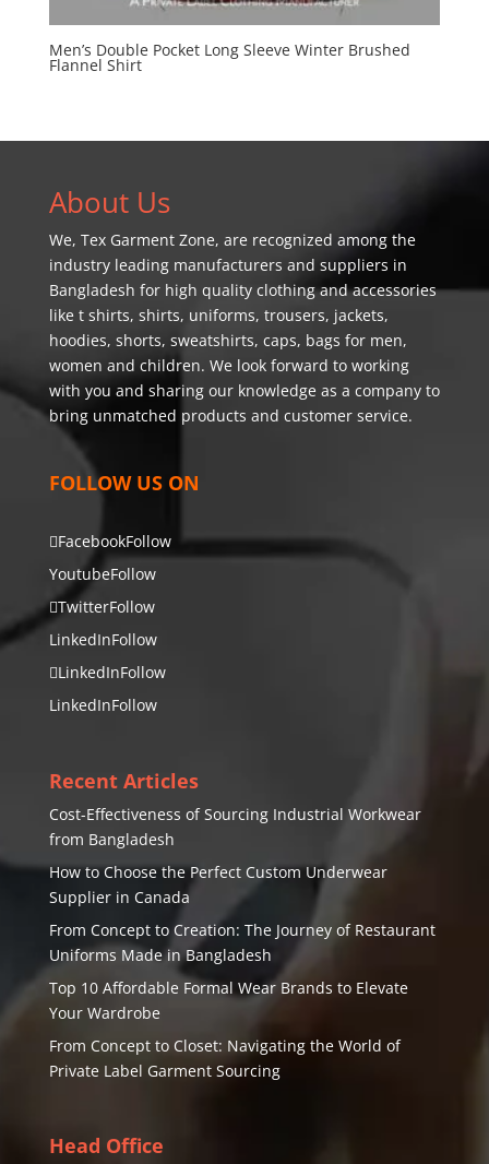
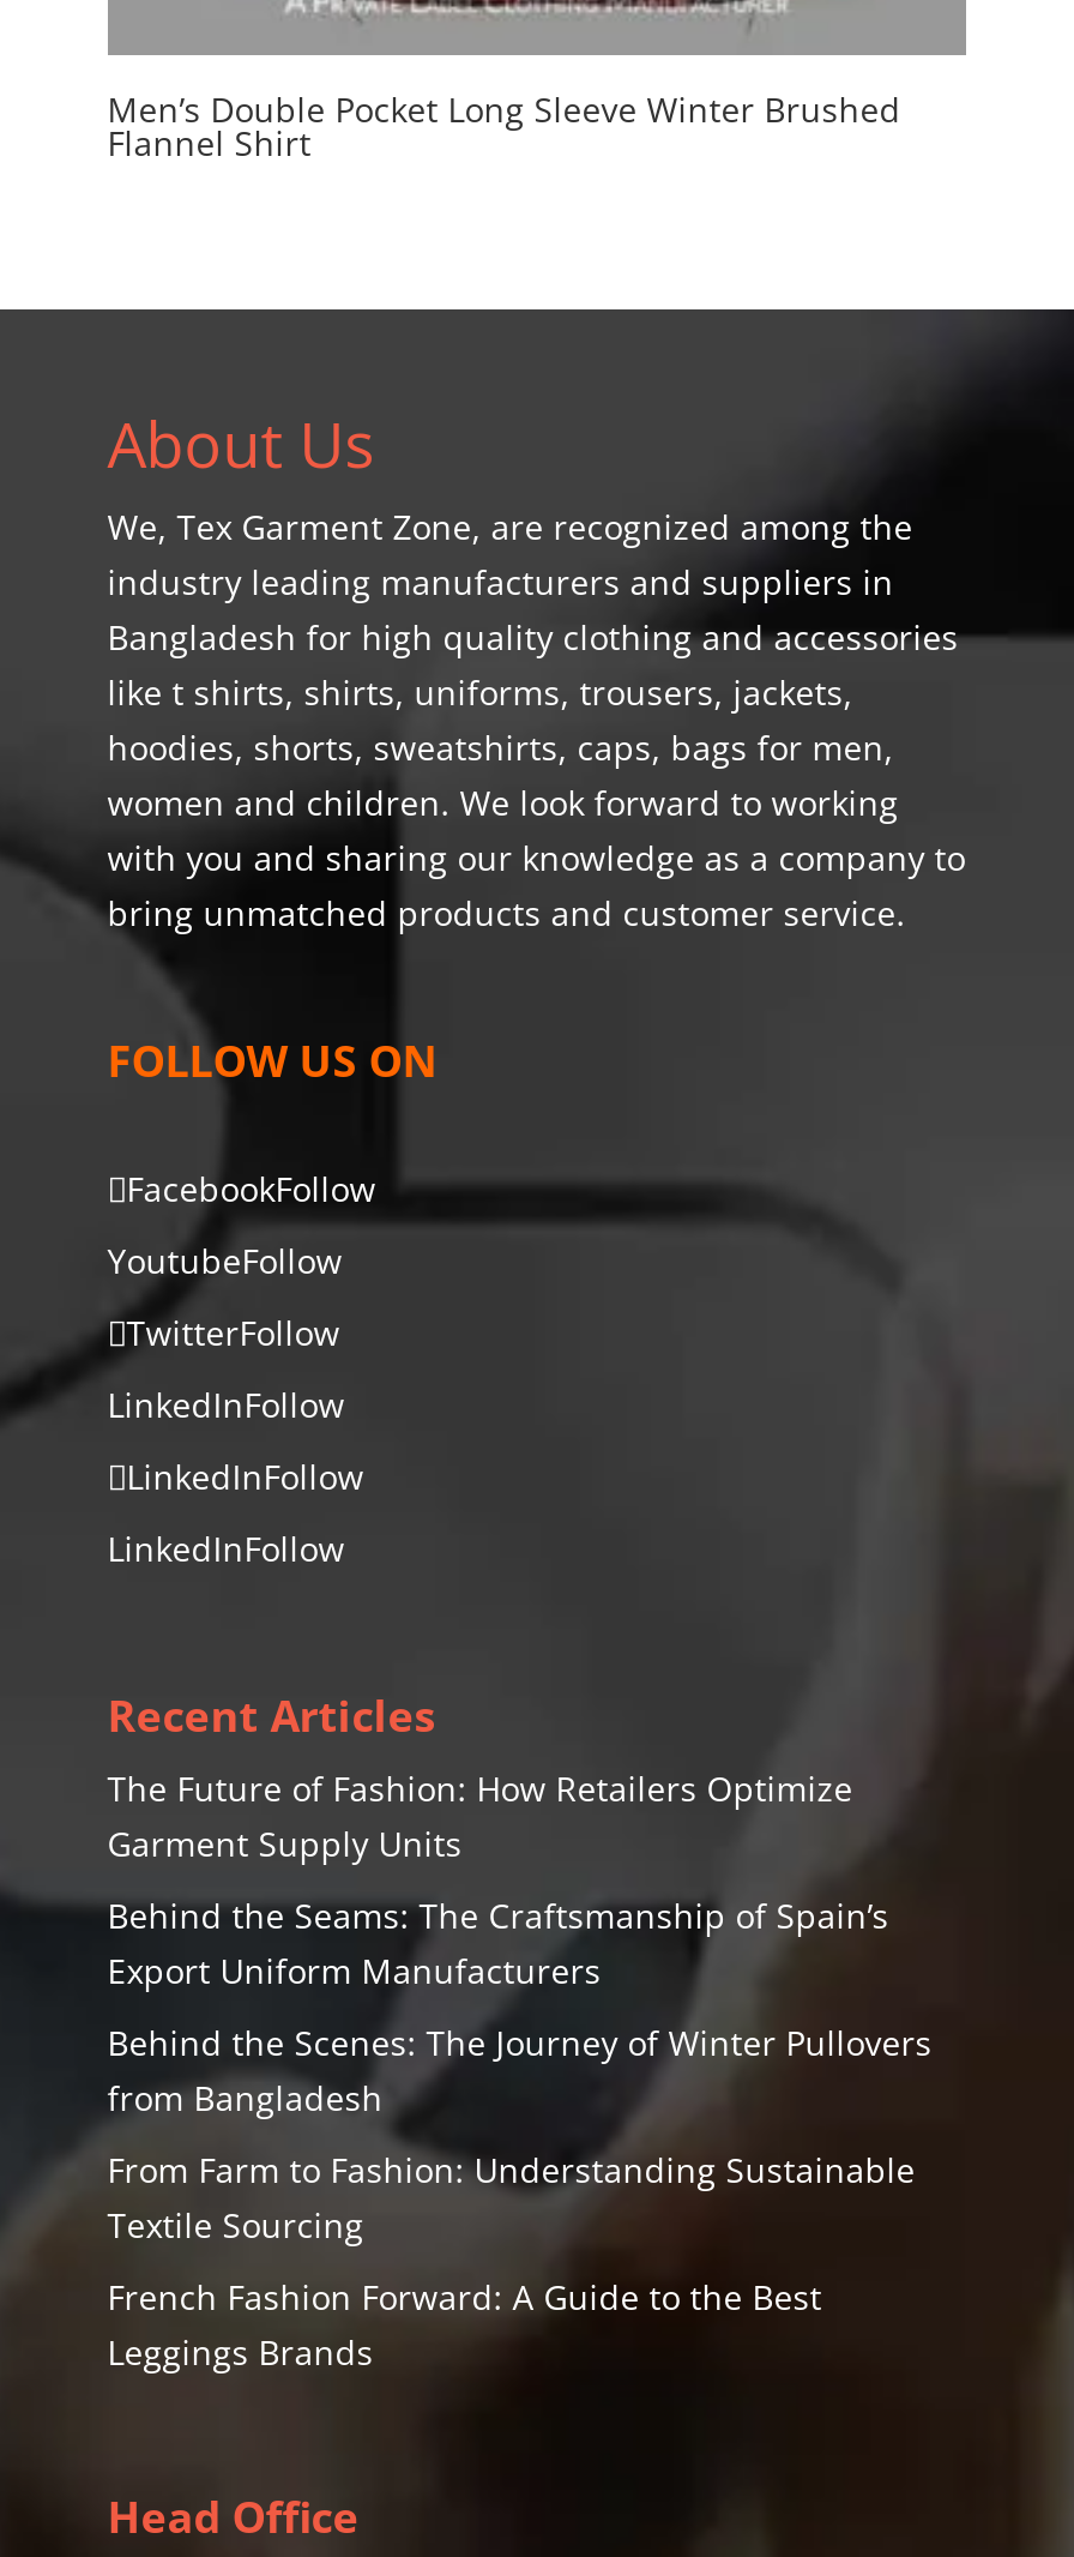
- Cost-Effectiveness of Sourcing Industrial Workwear
+ The Future of Fashion: How Retailers Optimize
+ Garment Supply Units
+ Behind the Seams: The Craftsmanship of Spain’s
+ Export Uniform Manufacturers
+ Behind the Scenes: The Journey of Winter Pullovers

moved down: from Bangladesh

- How to Choose the Perfect Custom Underwear
- Supplier in Canada
- From Concept to Creation: The Journey of Restaurant
- Uniforms Made in Bangladesh
- Top 10 Affordable Formal Wear Brands to Elevate
- Your Wardrobe
- From Concept to Closet: Navigating the World of
- Private Label Garment Sourcing
+ From Farm to Fashion: Understanding Sustainable
+ Textile Sourcing
+ French Fashion Forward: A Guide to the Best
+ Leggings Brands
